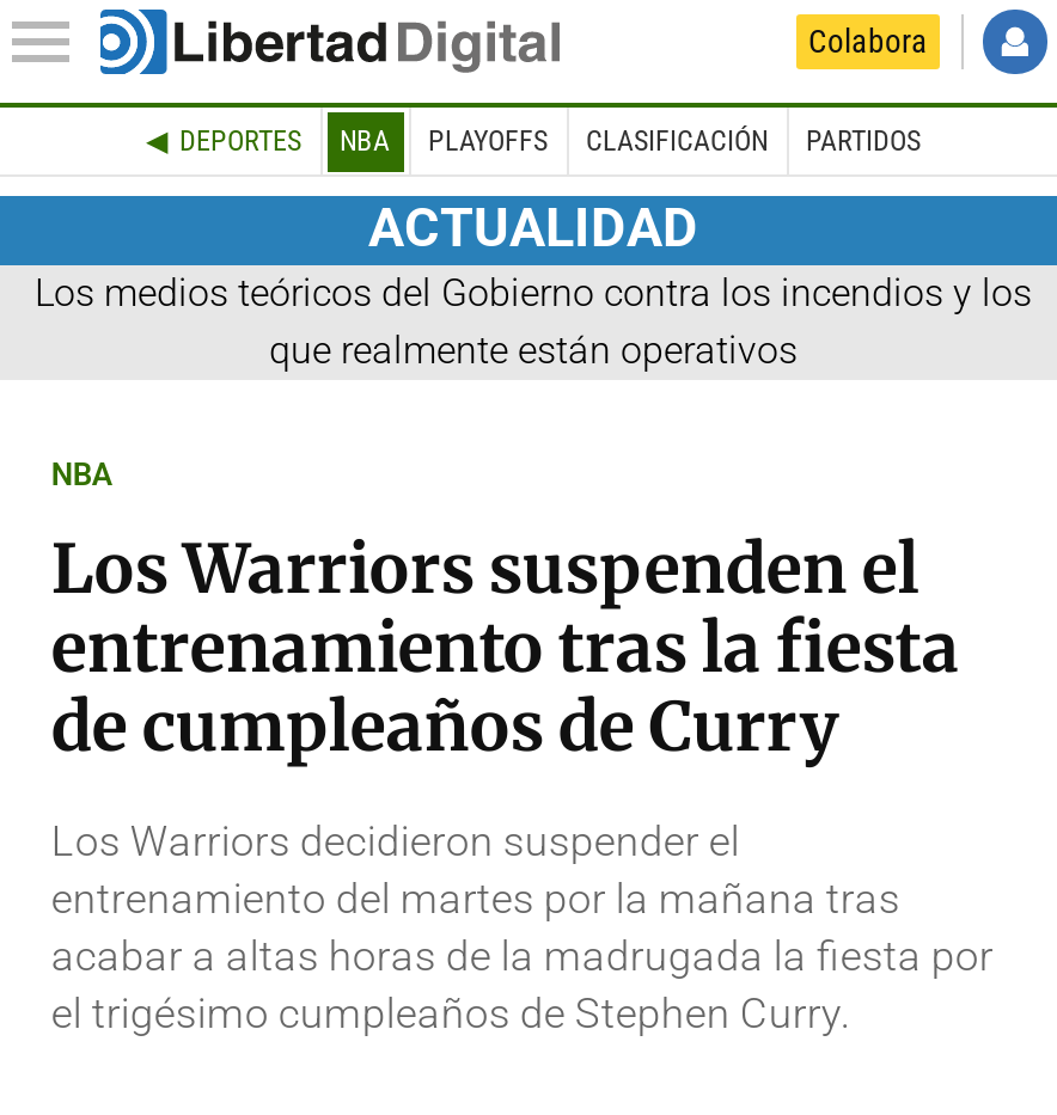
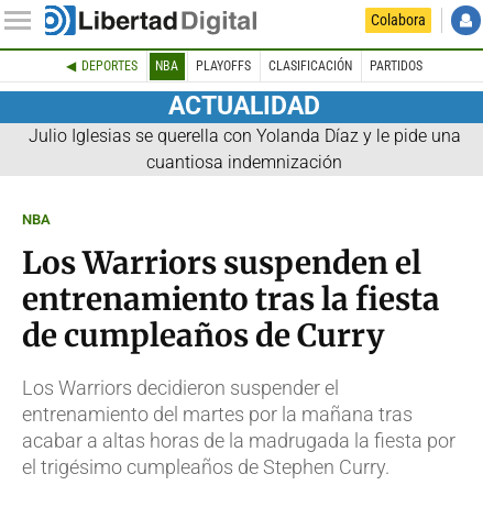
- Los medios teóricos del Gobierno contra los incendios y los
- que realmente están operativos
+ Julio Iglesias se querella con Yolanda Díaz y le pide una
+ cuantiosa indemnización
